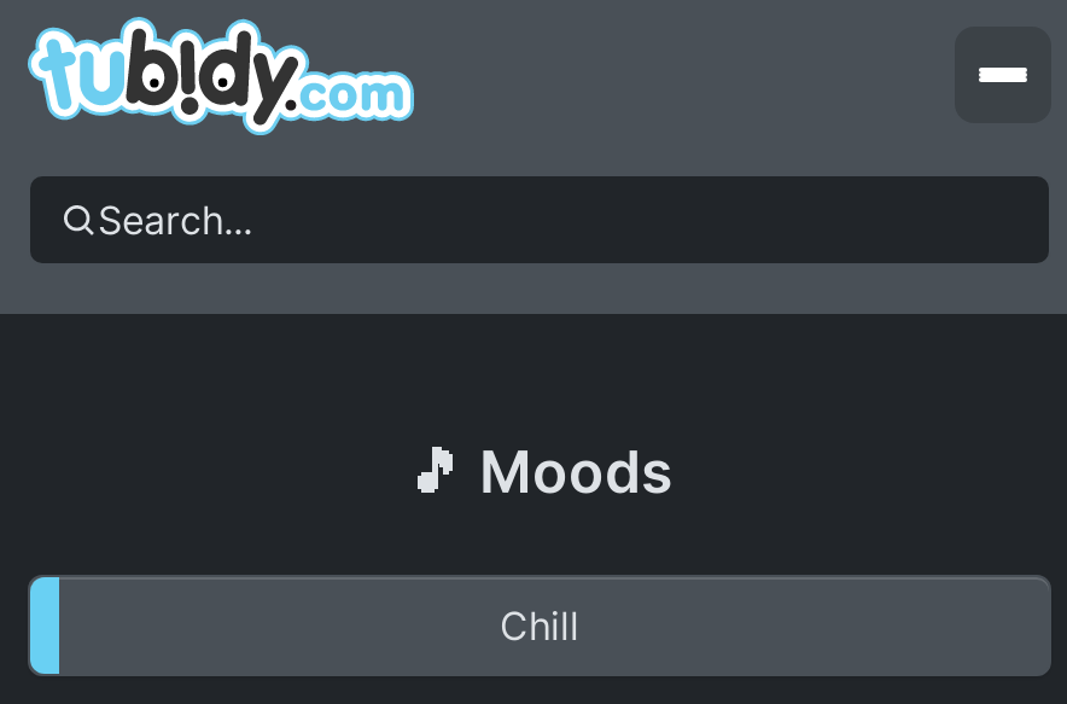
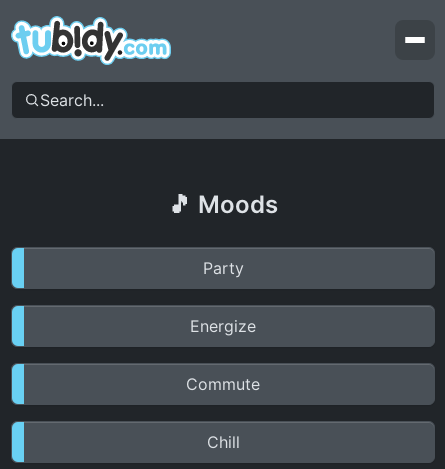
+ Party
+ Energize
+ Commute
